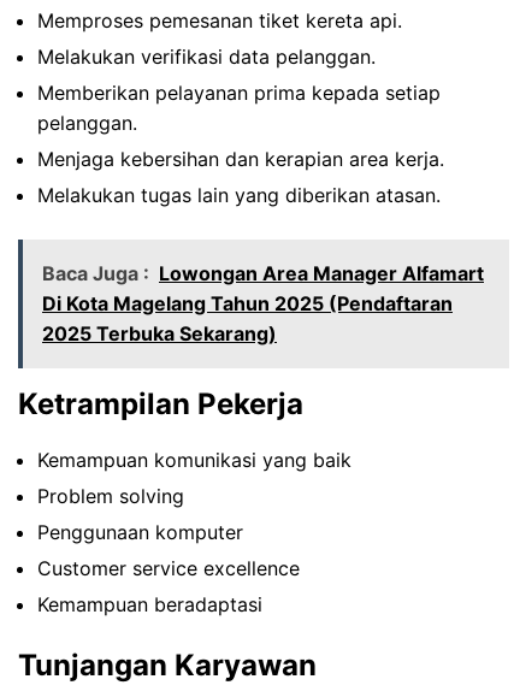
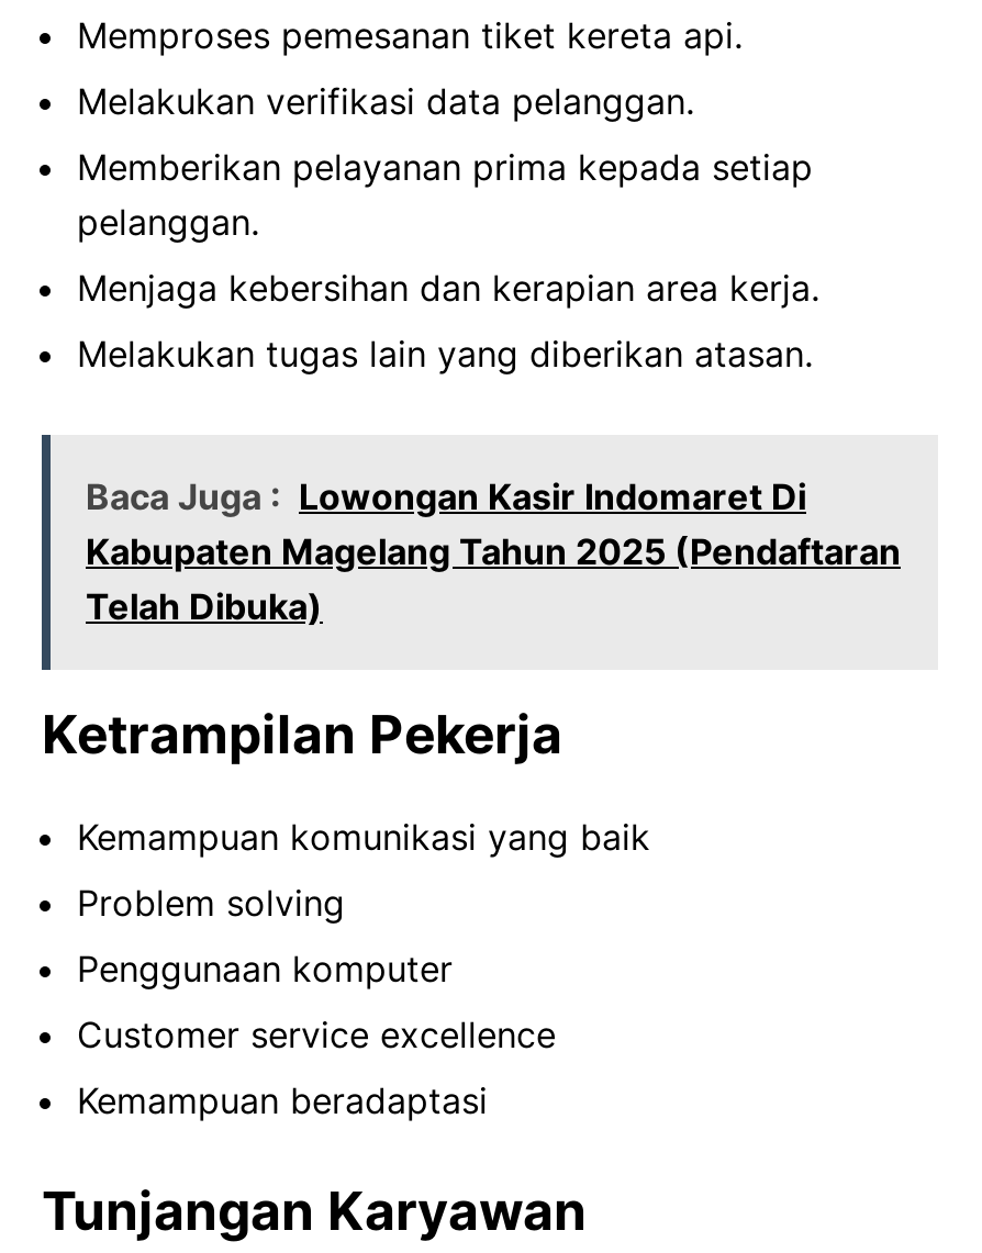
- Baca Juga : Lowongan Area Manager Alfamart
- Di Kota Magelang Tahun 2025 (Pendaftaran
- 2025 Terbuka Sekarang)
+ Baca Juga : Lowongan Kasir Indomaret Di
+ Kabupaten Magelang Tahun 2025 (Pendaftaran
+ Telah Dibuka)
